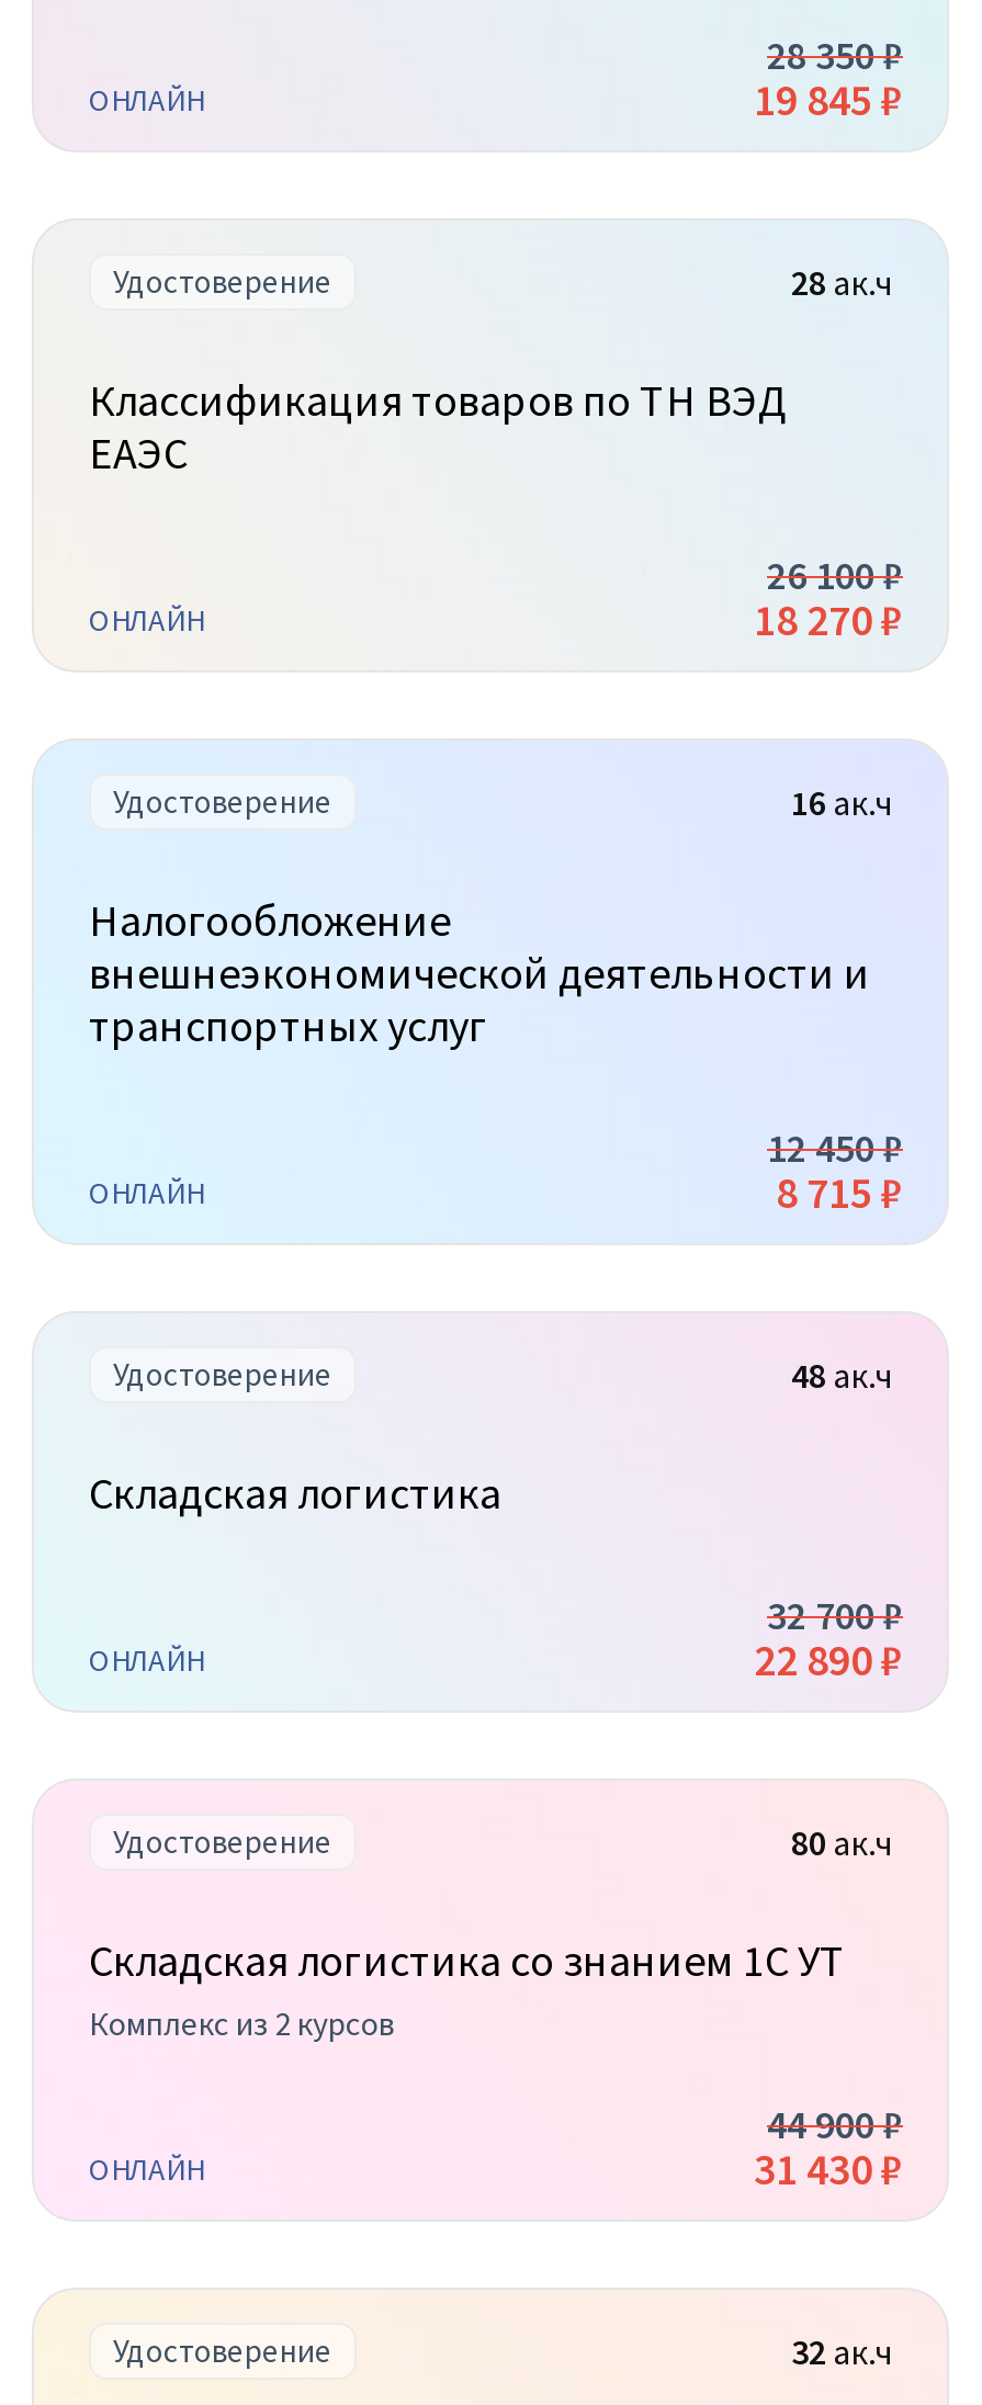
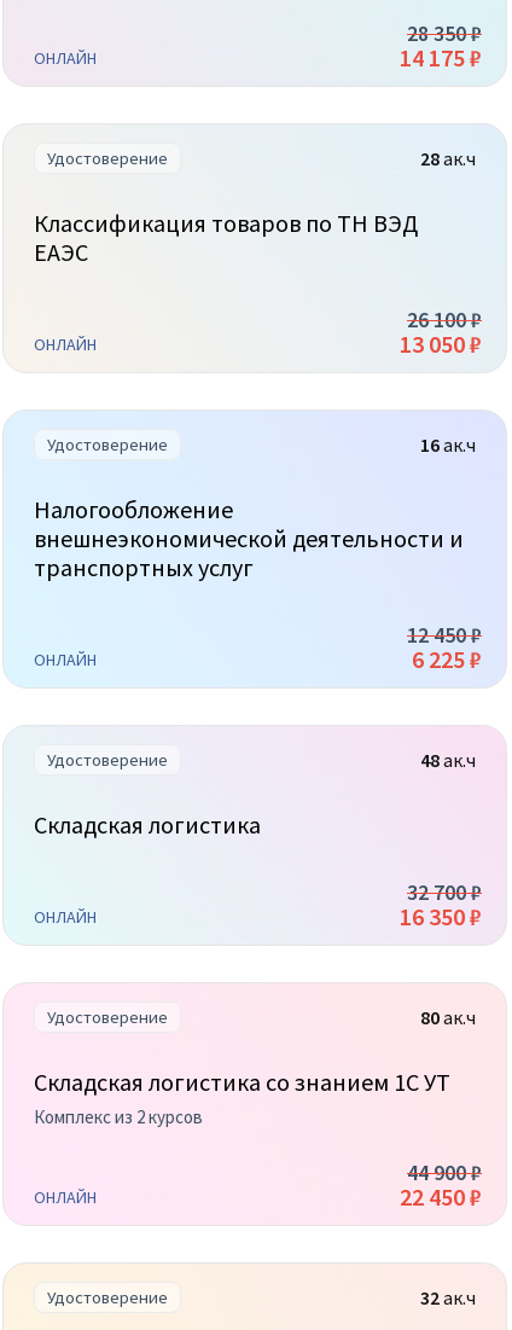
- 19 845 ₽
+ 14 175 ₽

- 18 270 ₽
+ 13 050 ₽

- 8 715 ₽
+ 6 225 ₽

- 22 890 ₽
+ 16 350 ₽

- 31 430 ₽
+ 22 450 ₽
